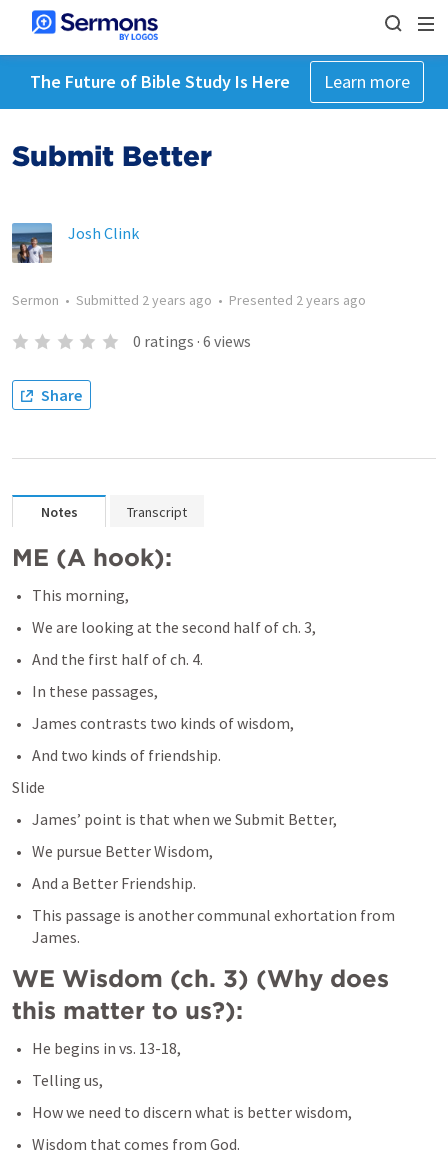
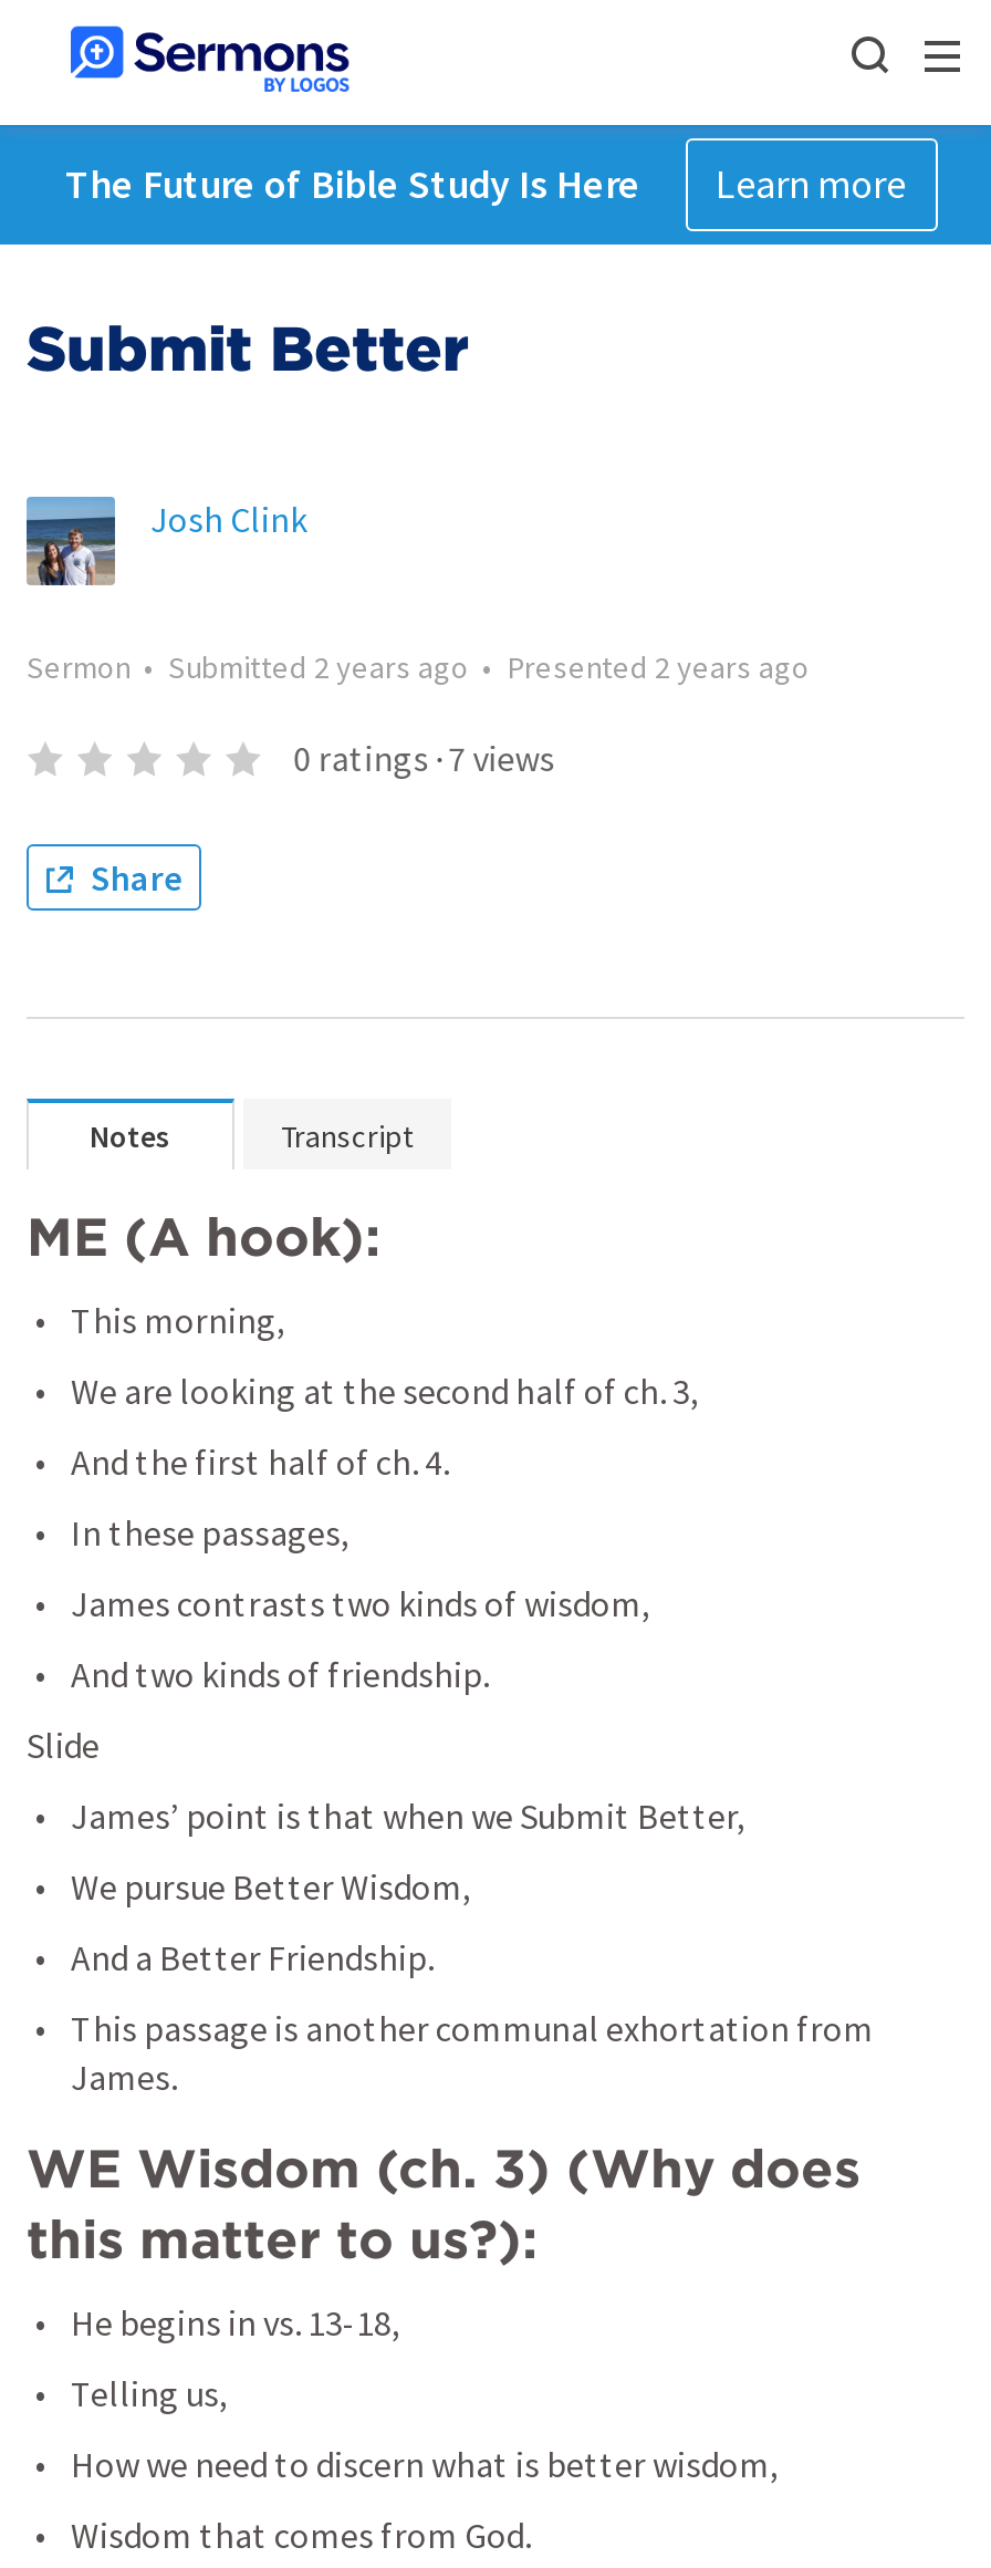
- 0 ratings · 6 views
+ 0 ratings · 7 views
